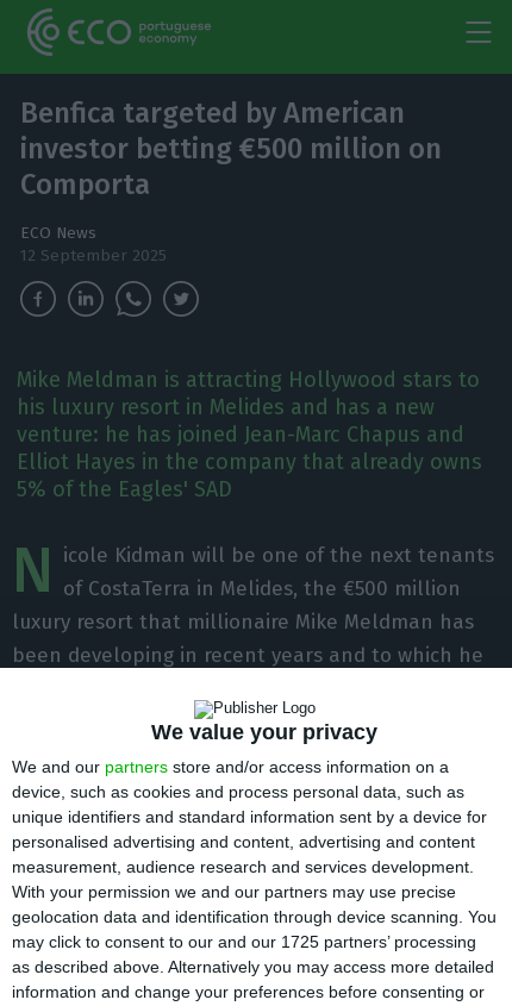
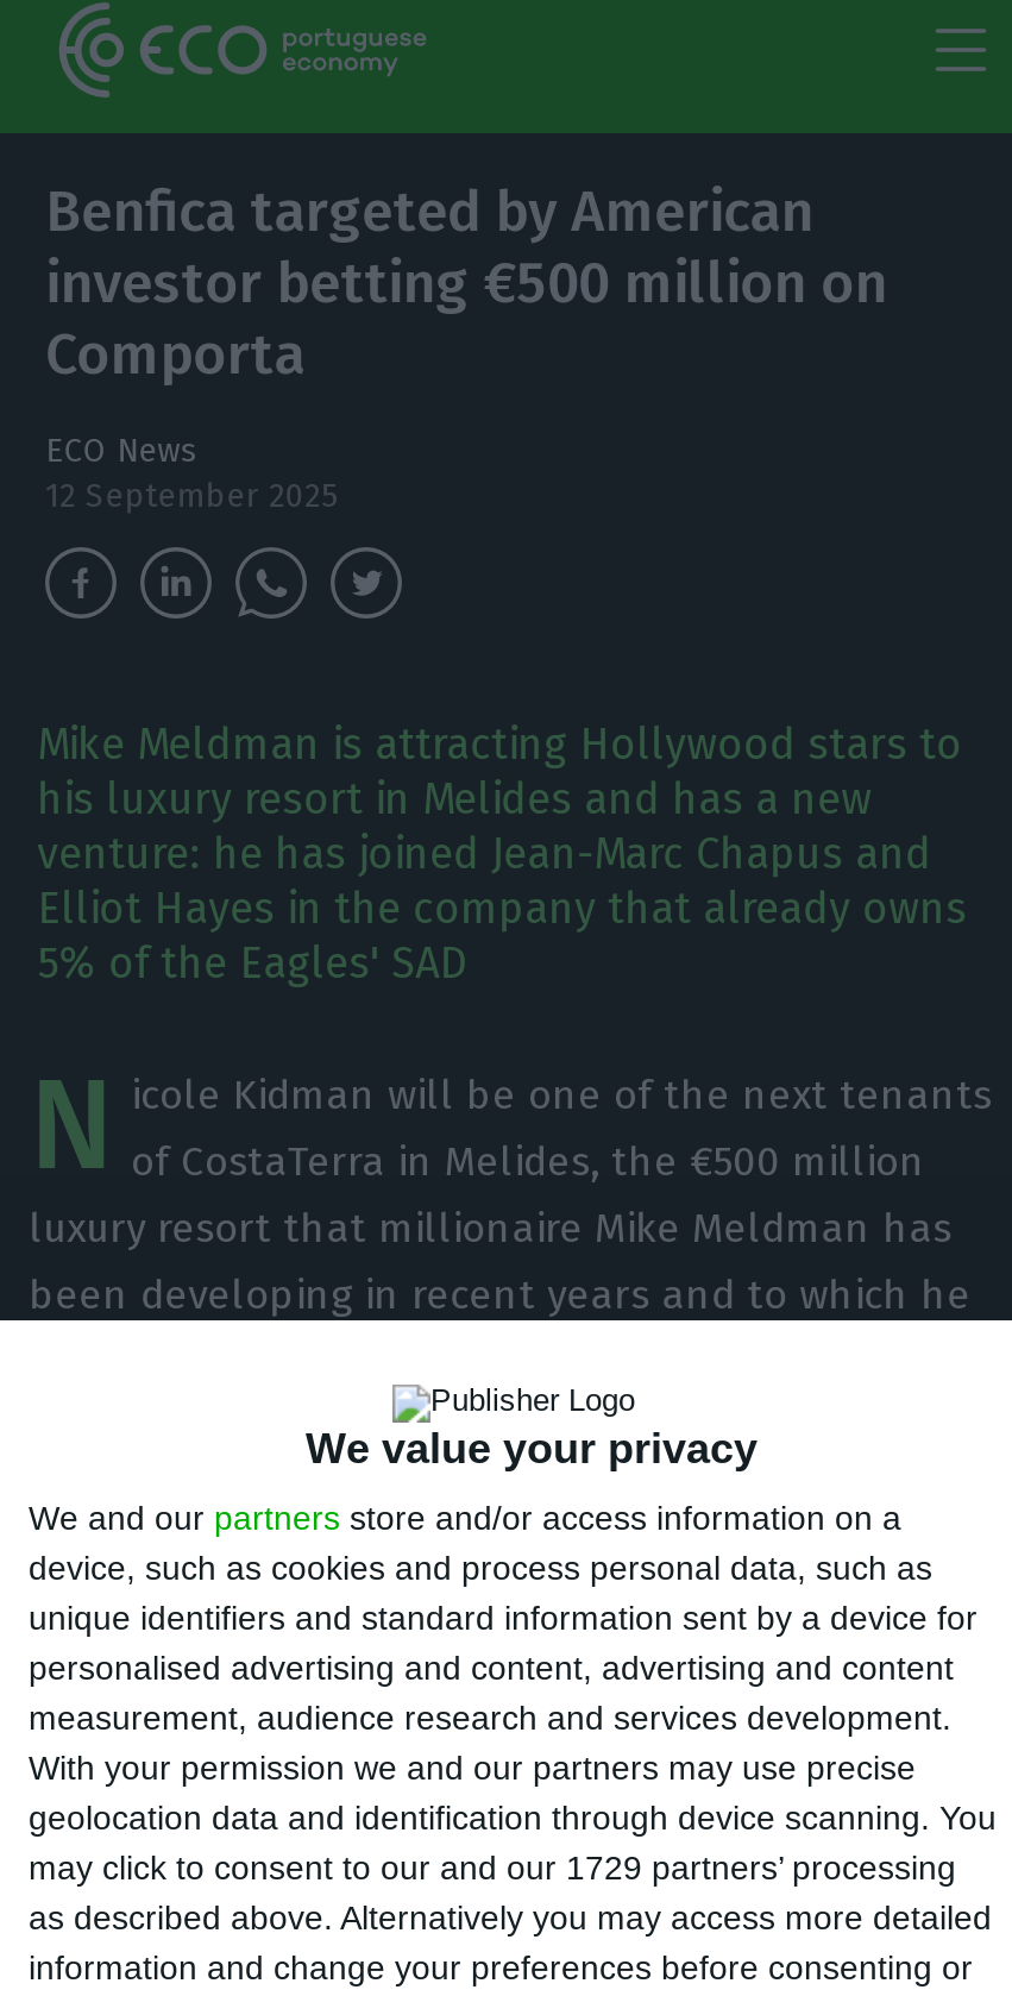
- may click to consent to our and our 1725 partners’ processing
+ may click to consent to our and our 1729 partners’ processing
